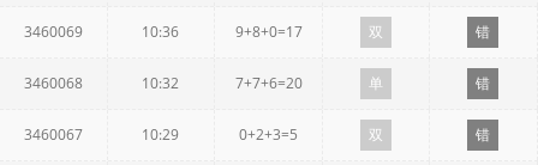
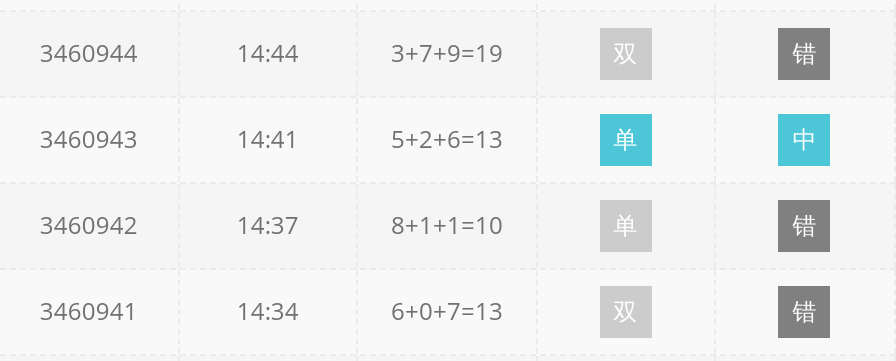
- 3460069
+ 3460944

- 10:36
+ 14:44

- 9+8+0=17
+ 3+7+9=19

- 3460068
- 10:32
- 7+7+6=20
+ 3460943
+ 14:41
+ 5+2+6=13
+ 单
+ 中
+ 3460942
+ 14:37
+ 8+1+1=10

- 3460067
+ 3460941

- 10:29
+ 14:34

- 0+2+3=5
+ 6+0+7=13
